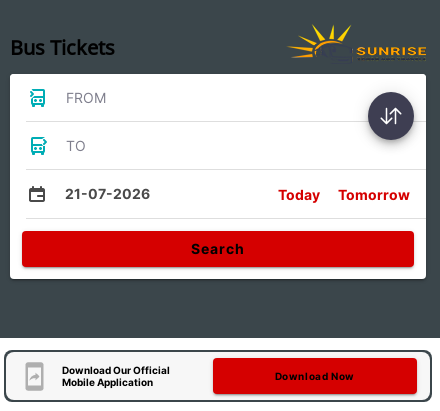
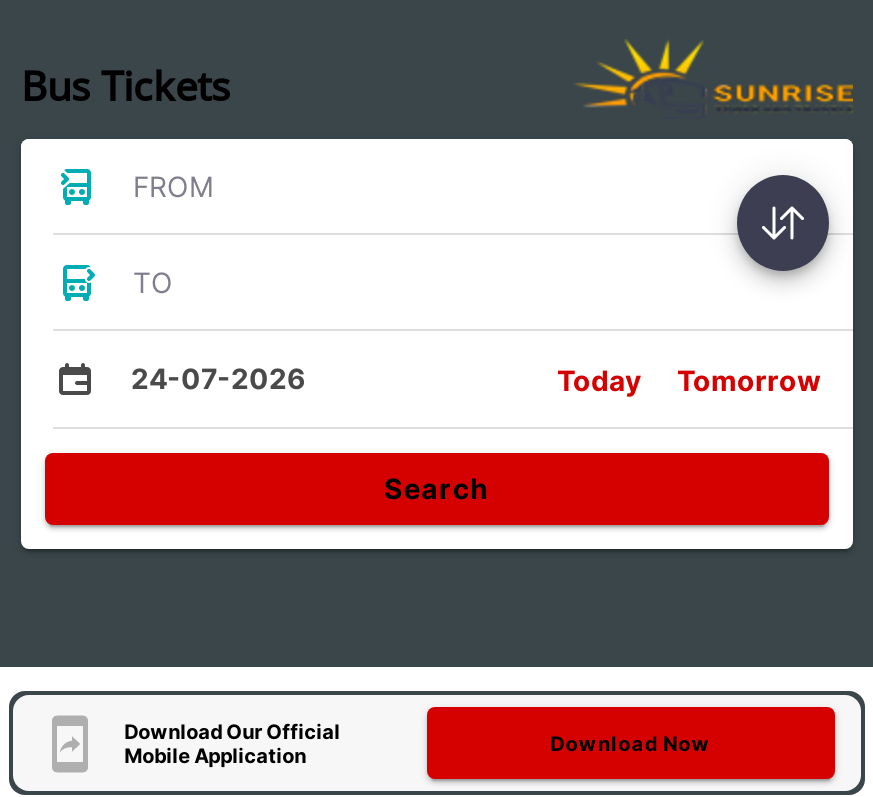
- 21-07-2026
+ 24-07-2026
